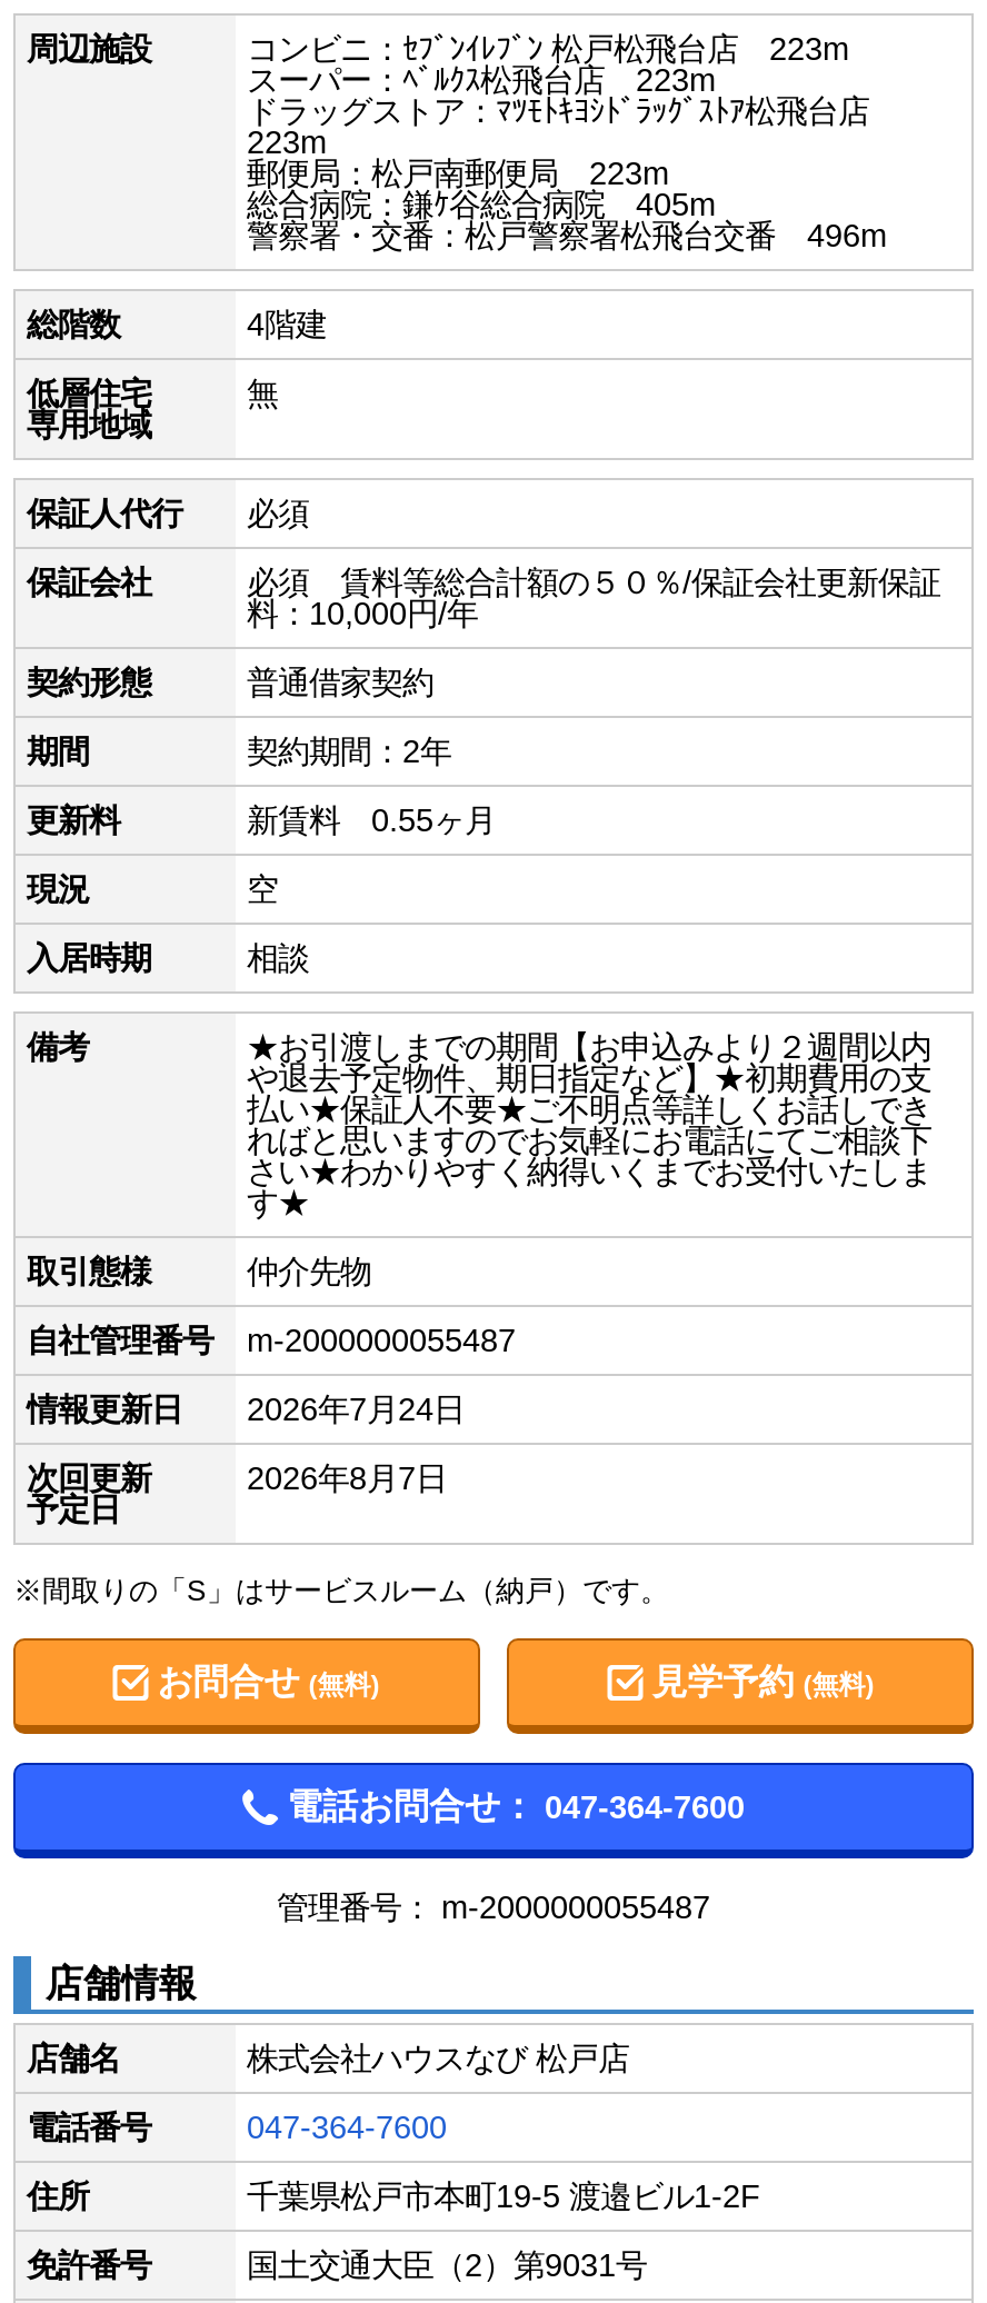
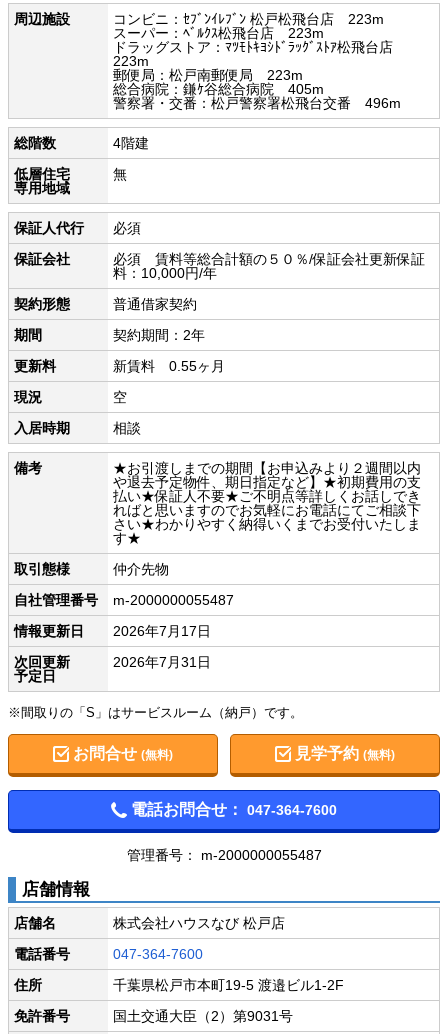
- 情報更新日 2026年7月24日
+ 情報更新日 2026年7月17日

- 2026年8月7日
+ 2026年7月31日
